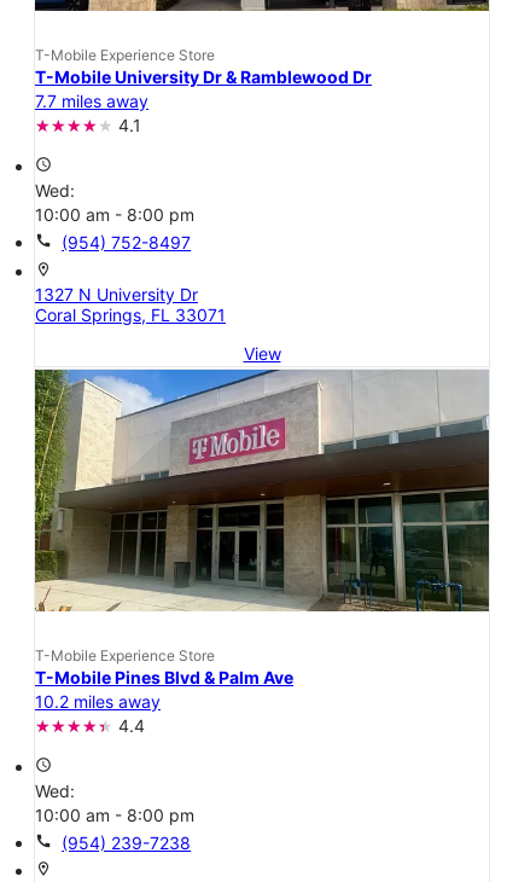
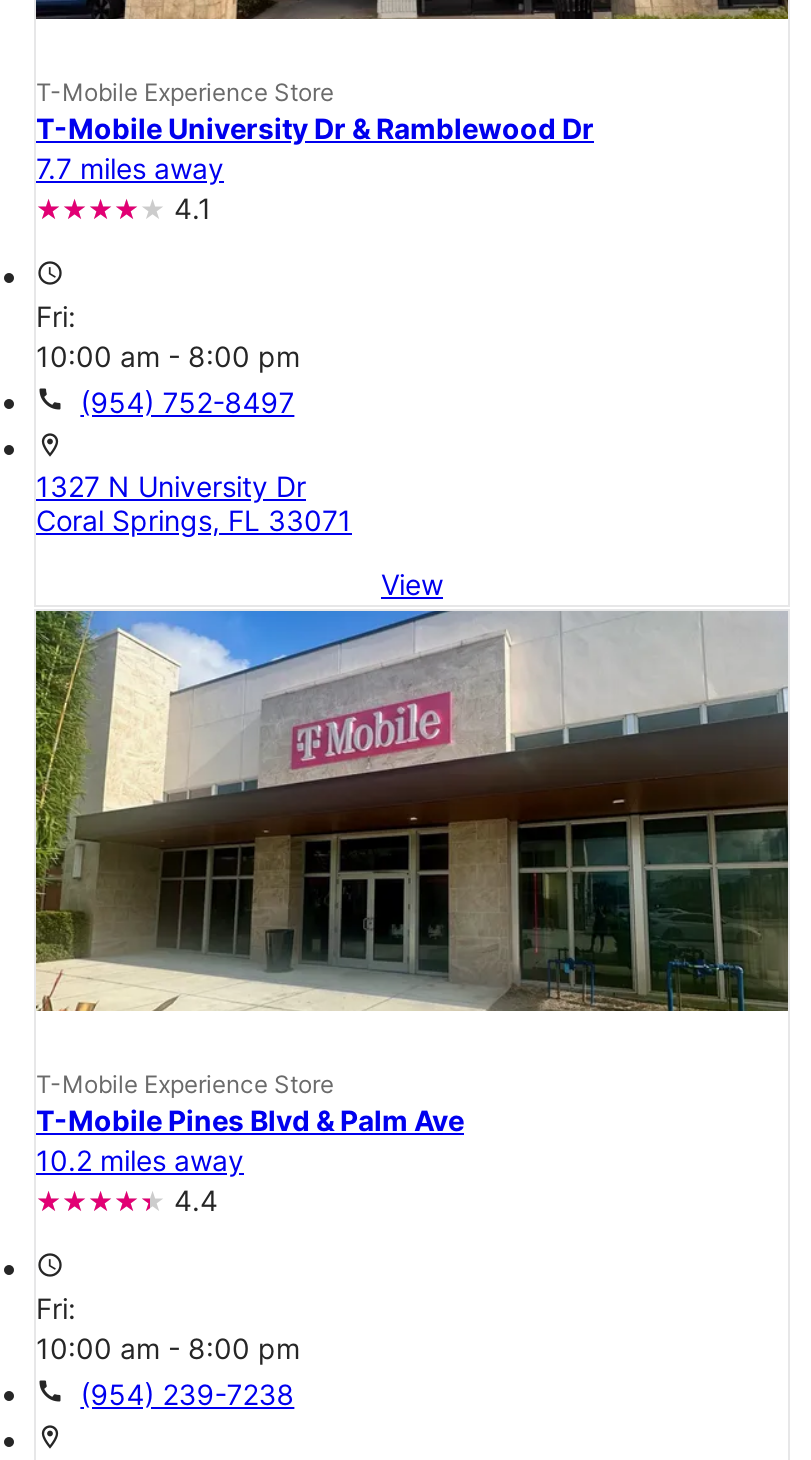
- Wed:
+ Fri:

- Wed:
+ Fri:
